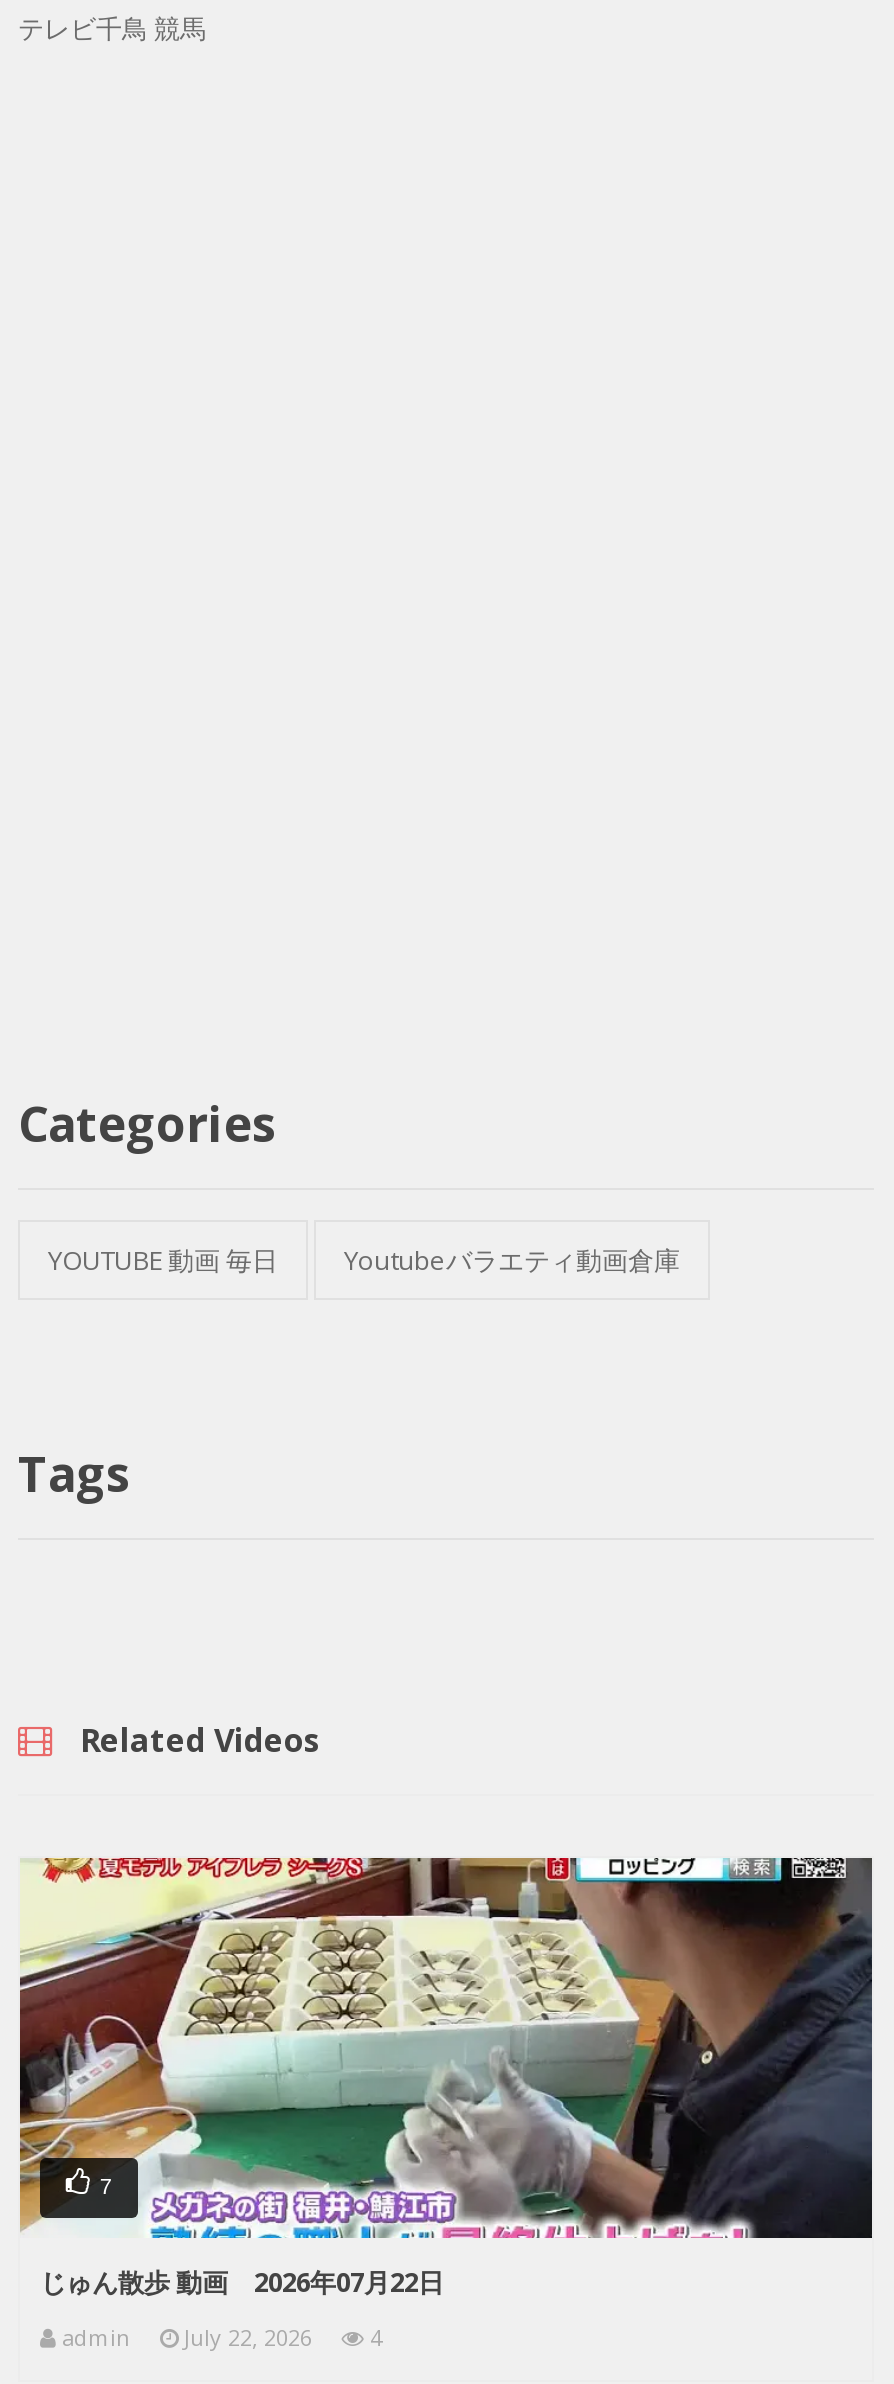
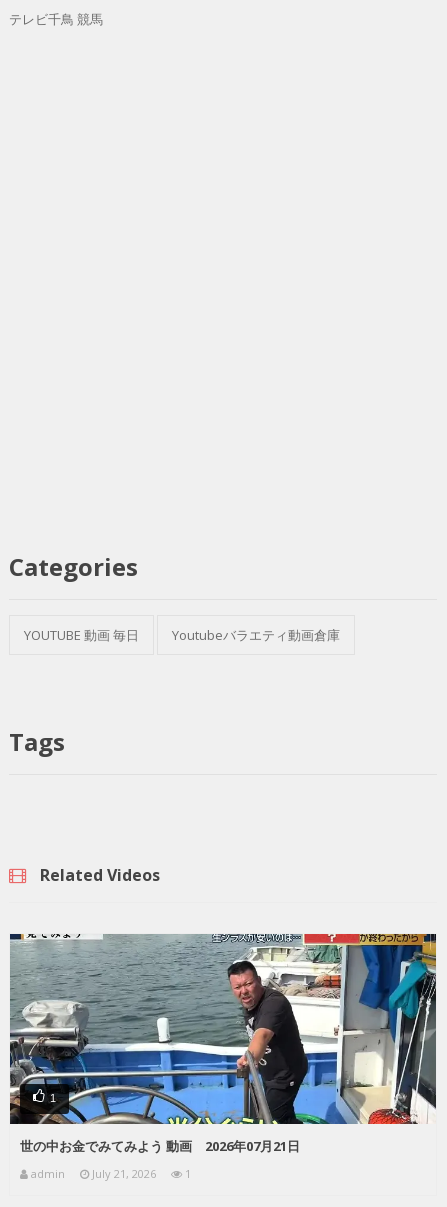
- [image]
- 7
+ [image]
+ 1

- じゅん散歩 動画 2026年07月22日
+ 世の中お金でみてみよう 動画 2026年07月21日

- July 22, 2026
- 4
+ July 21, 2026
+ 1
